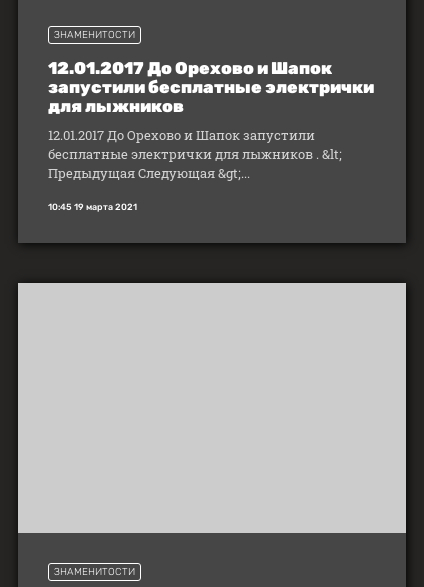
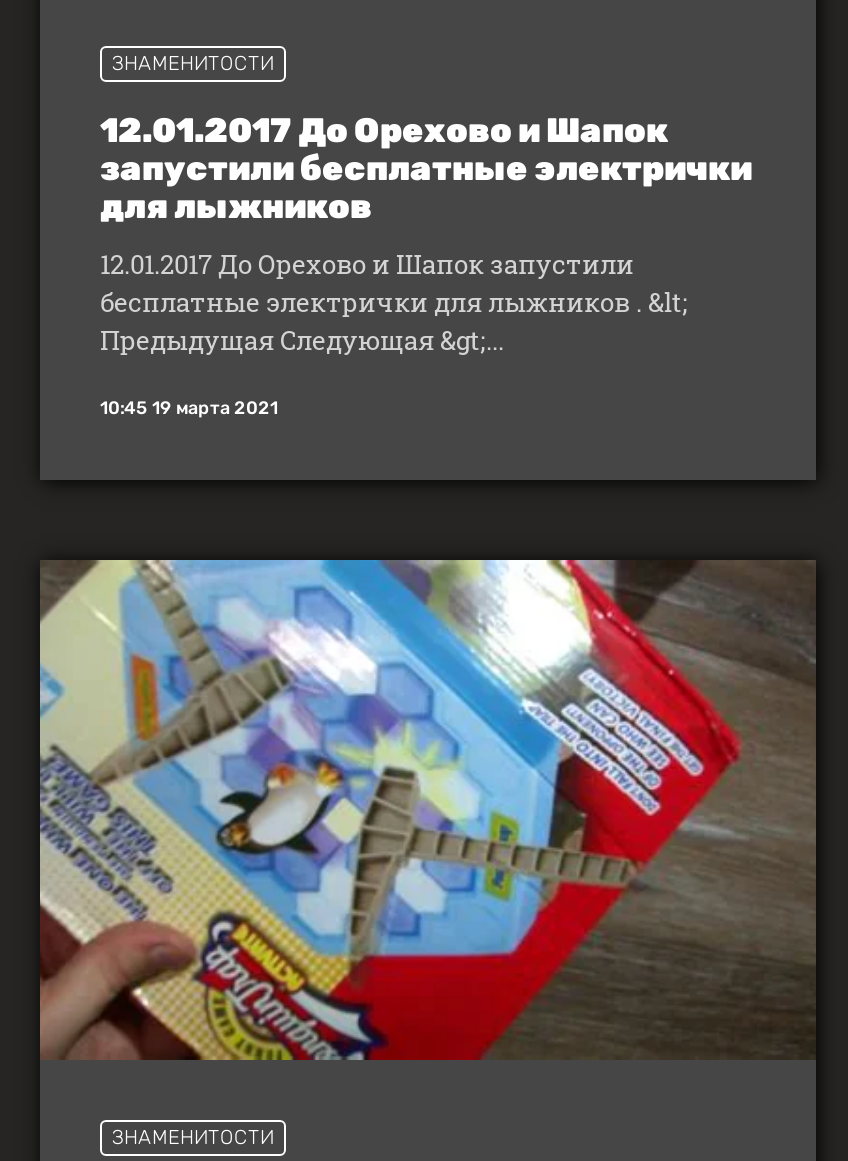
+ [image]
